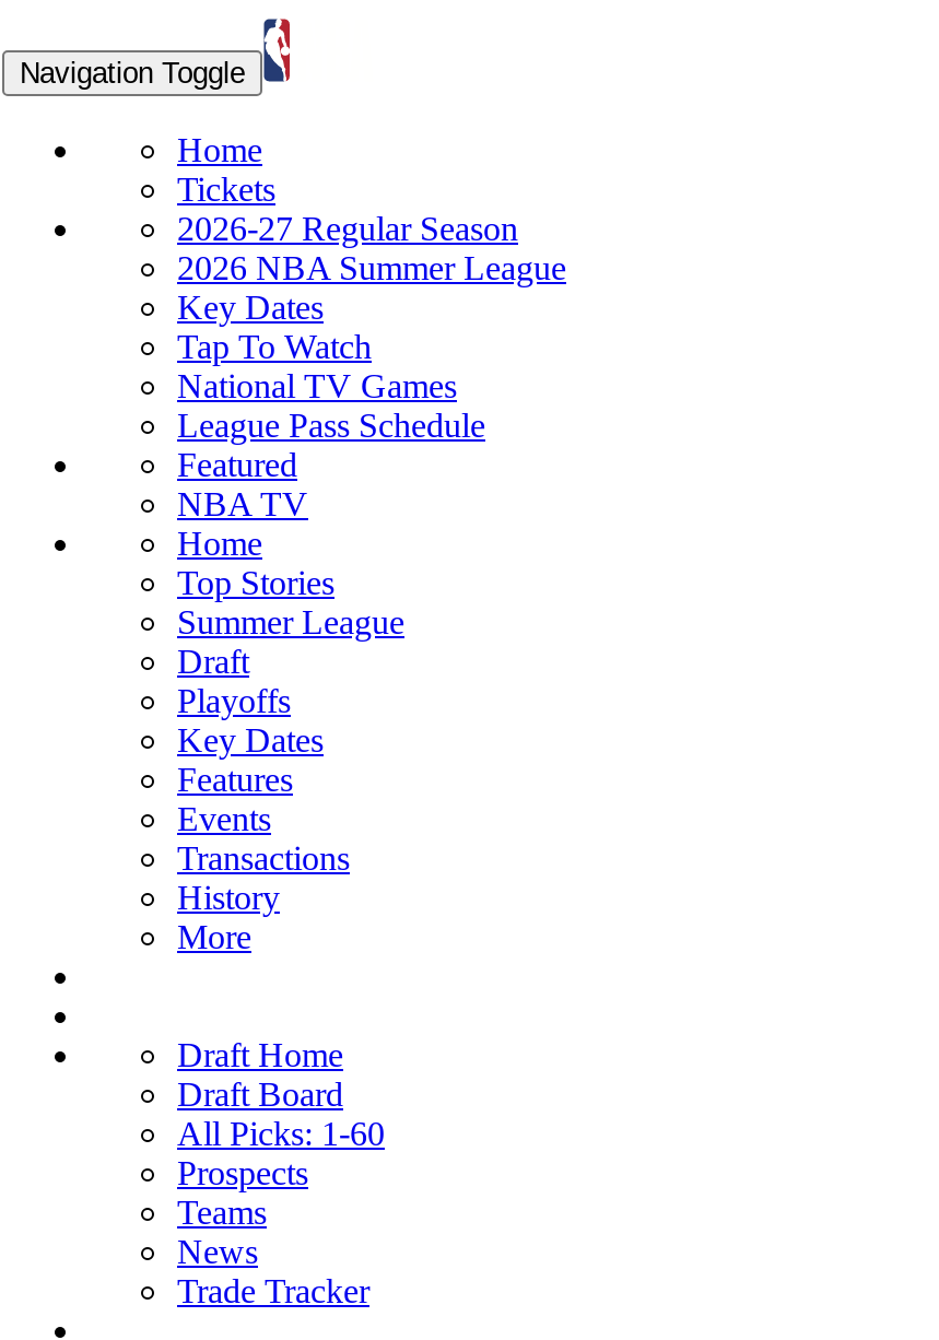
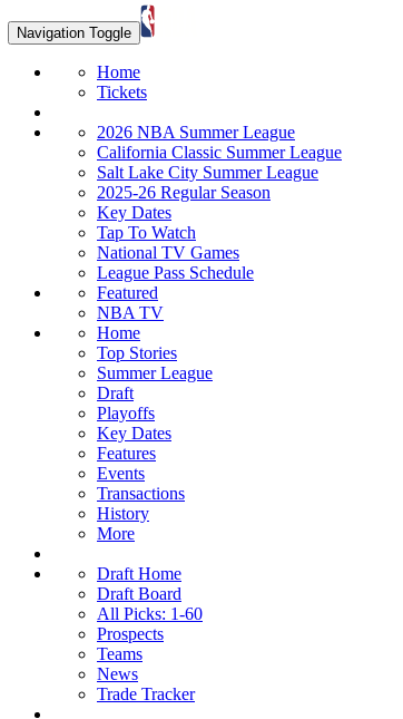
- 2026-27 Regular Season

+ California Classic Summer League
+ Salt Lake City Summer League
+ 2025-26 Regular Season

moved down: Key Dates | Tap To Watch | National TV Games | ... | History | More
